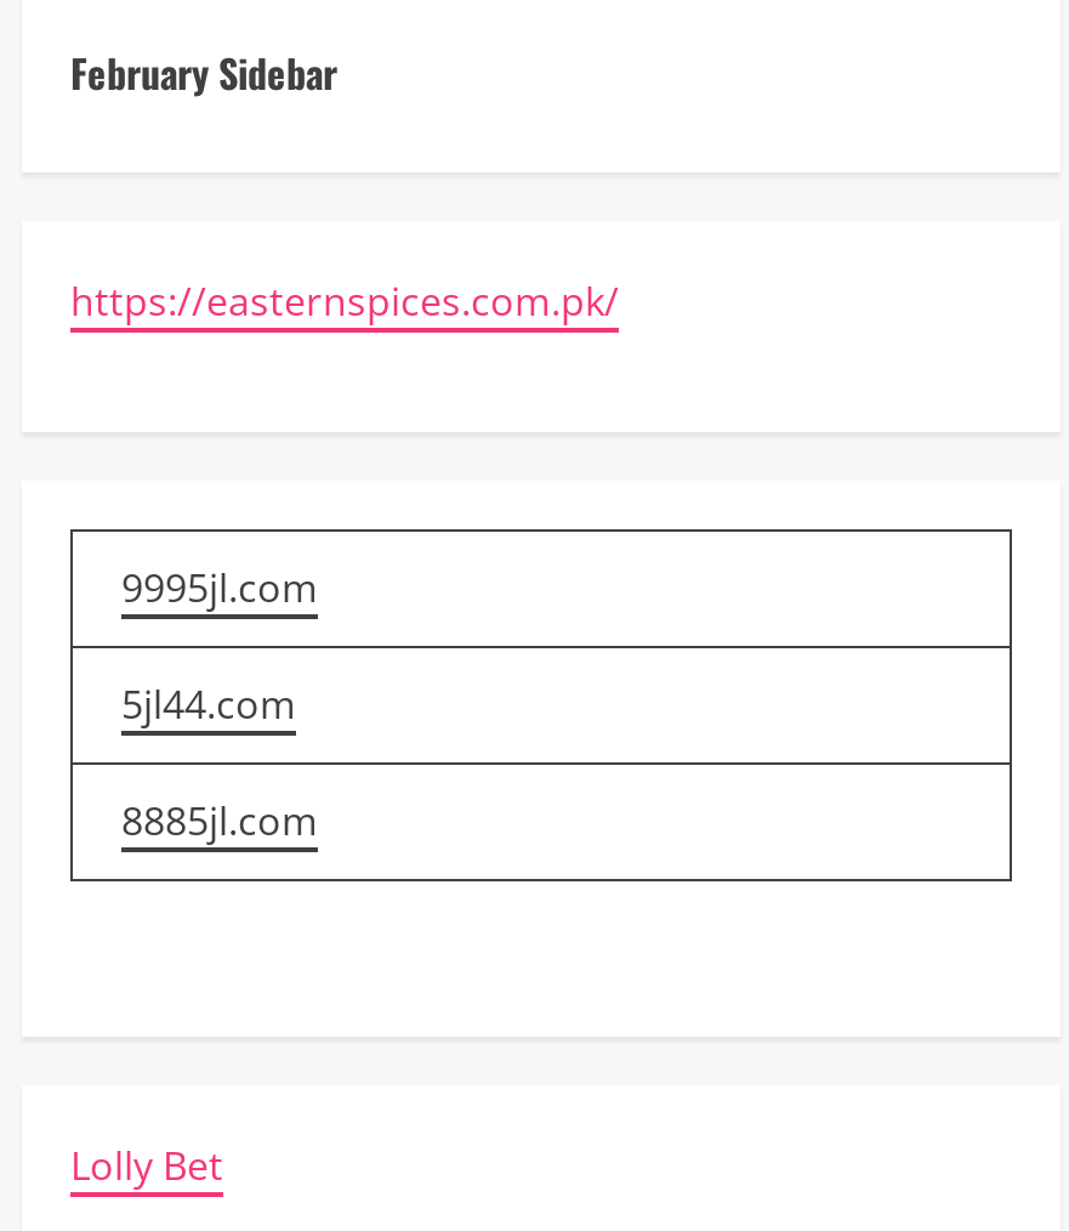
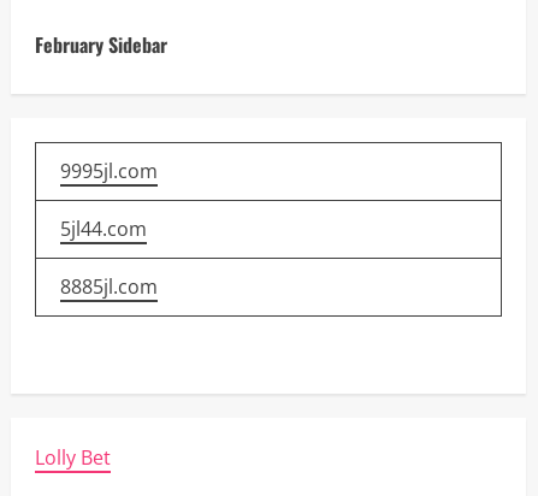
- https://easternspices.com.pk/
